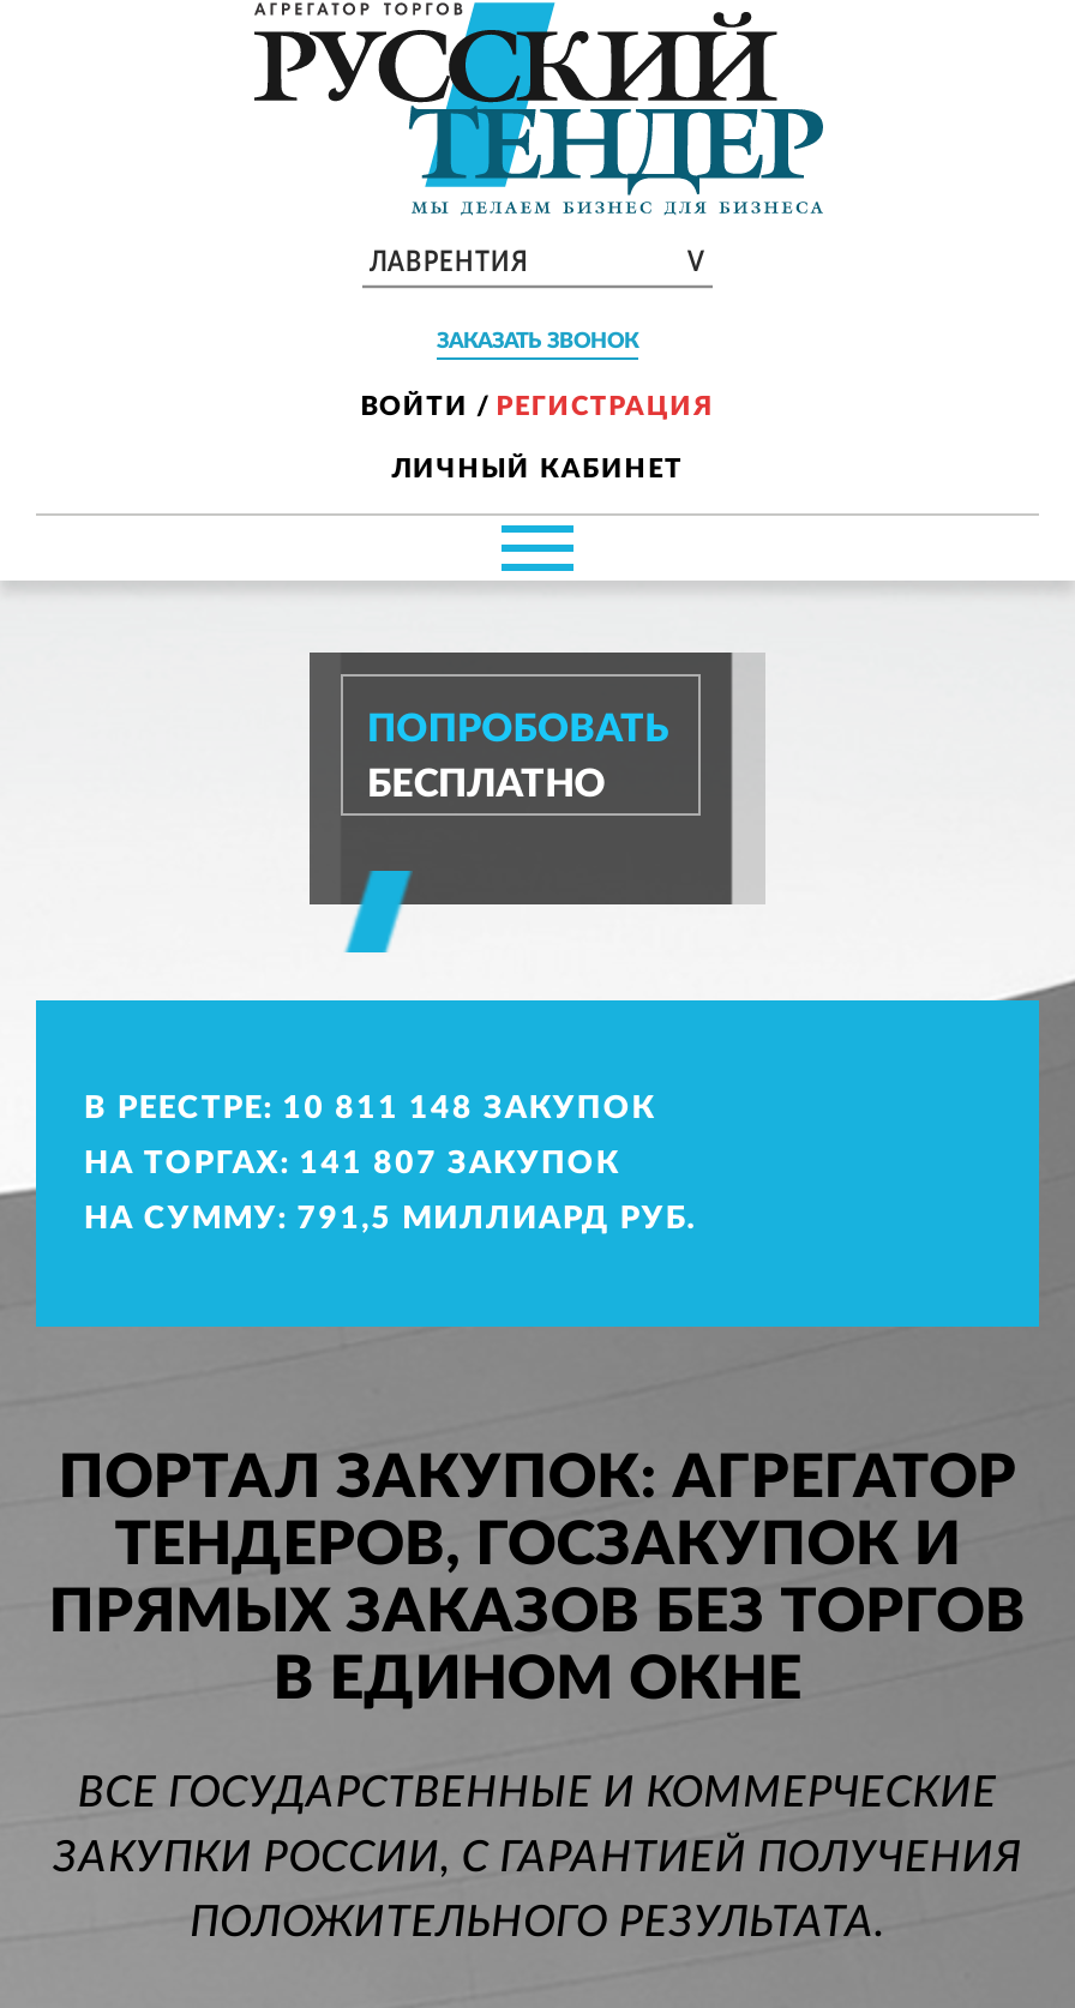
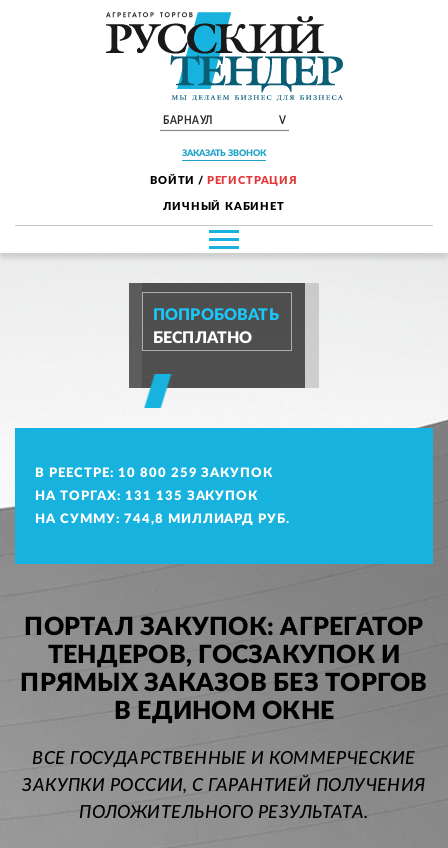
- ЛАВРЕНТИЯ
+ БАРНАУЛ

- В РЕЕСТРЕ: 10 811 148 ЗАКУПОК
+ В РЕЕСТРЕ: 10 800 259 ЗАКУПОК

- НА ТОРГАХ: 141 807 ЗАКУПОК
+ НА ТОРГАХ: 131 135 ЗАКУПОК

- НА СУММУ: 791,5 МИЛЛИАРД РУБ.
+ НА СУММУ: 744,8 МИЛЛИАРД РУБ.
